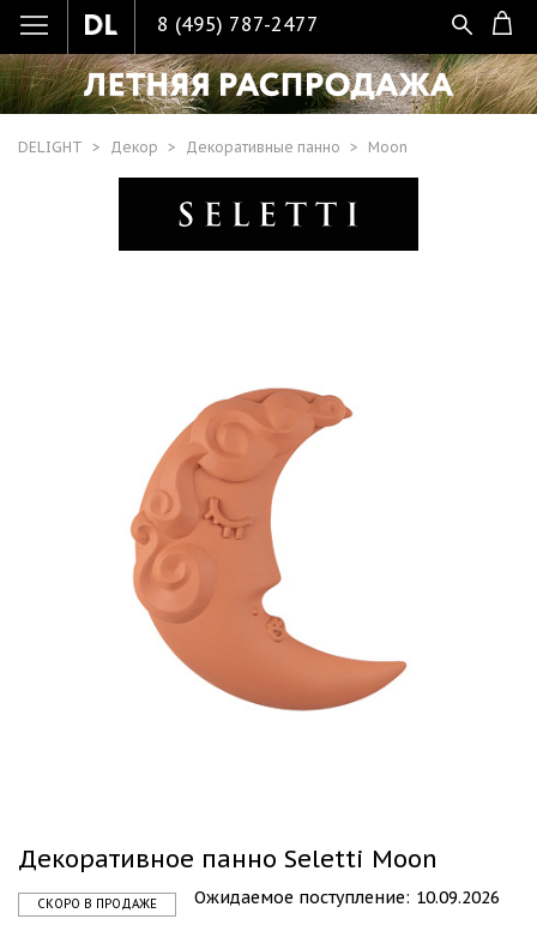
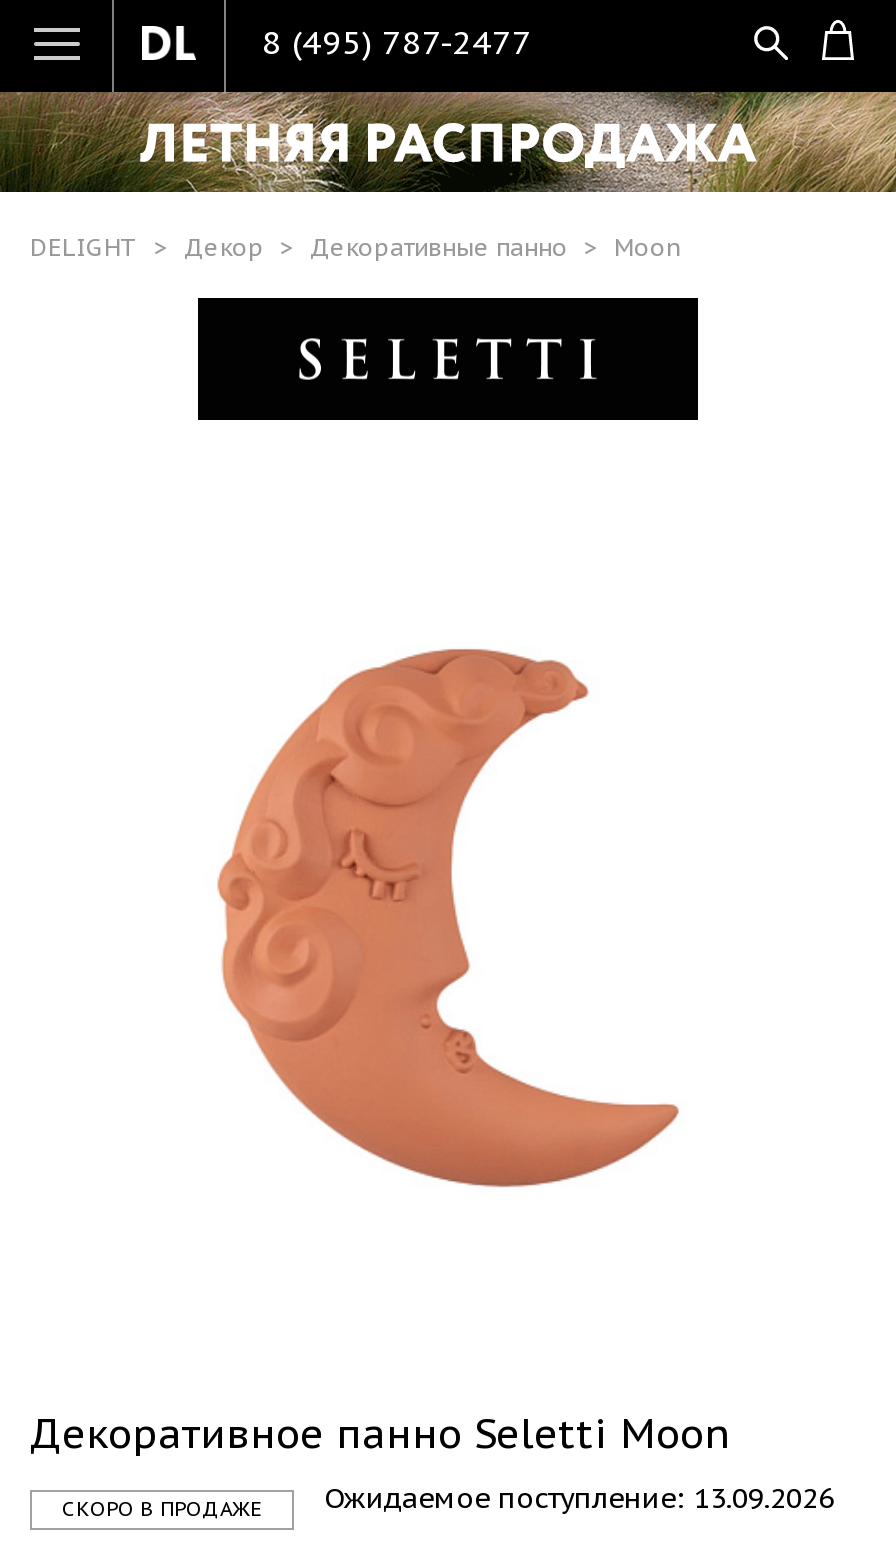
- Ожидаемое поступление: 10.09.2026
+ Ожидаемое поступление: 13.09.2026
